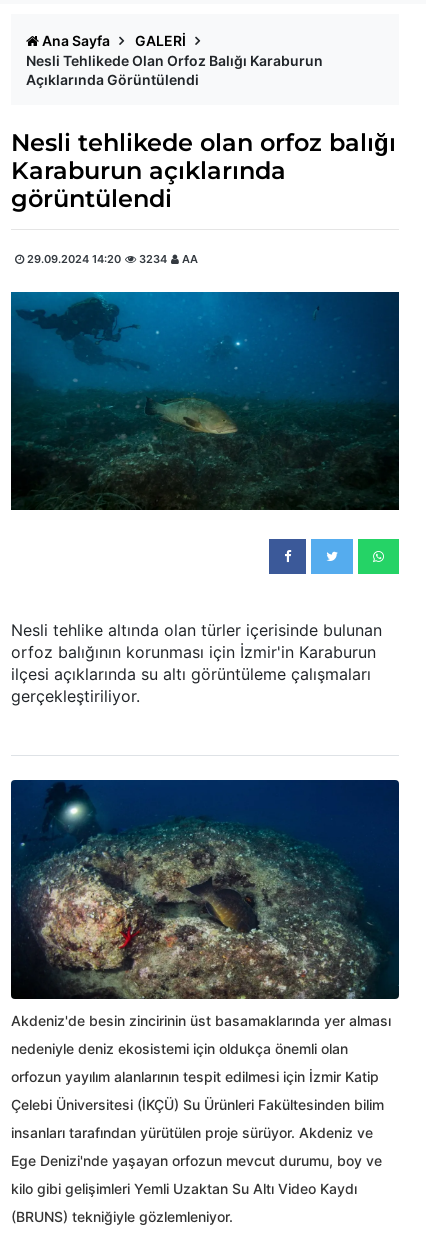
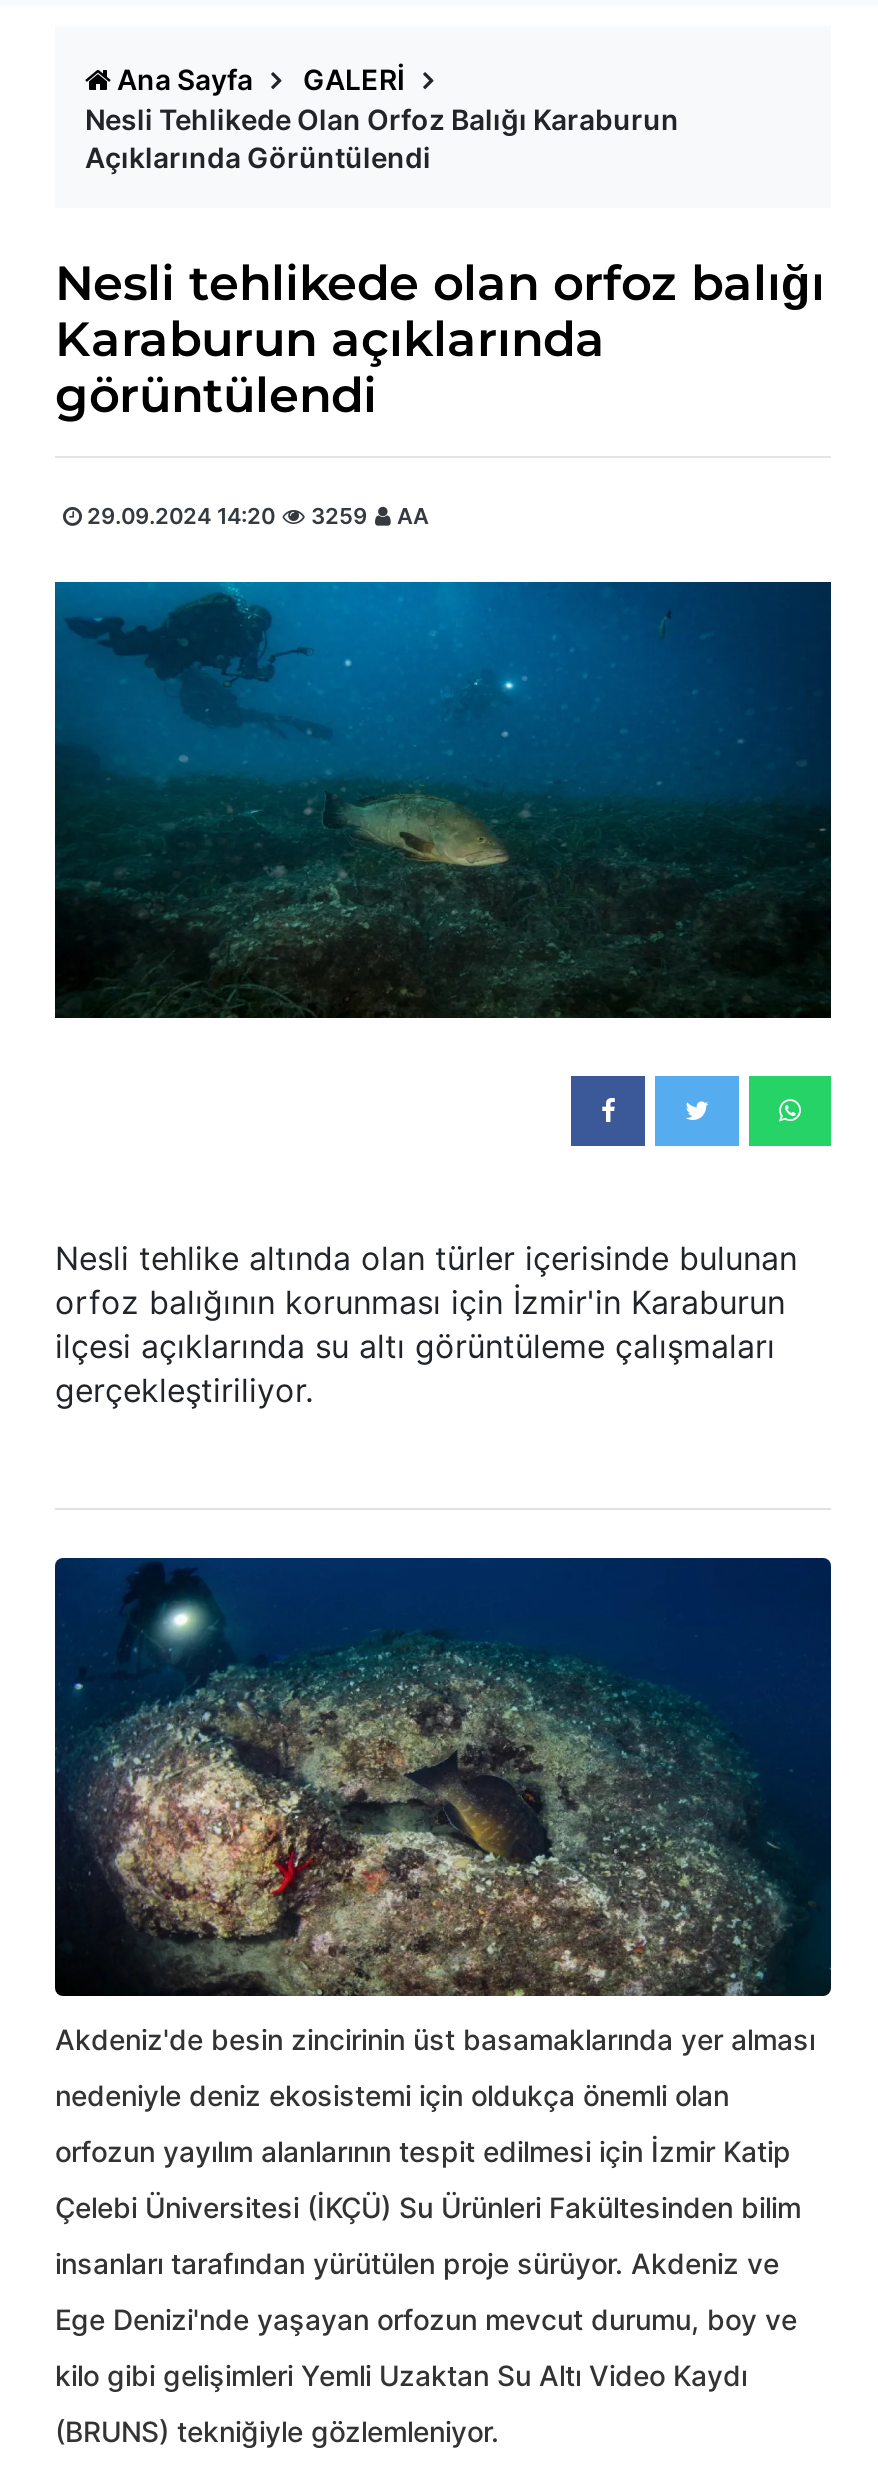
- 29.09.2024 14:20 3234 AA
+ 29.09.2024 14:20 3259 AA
